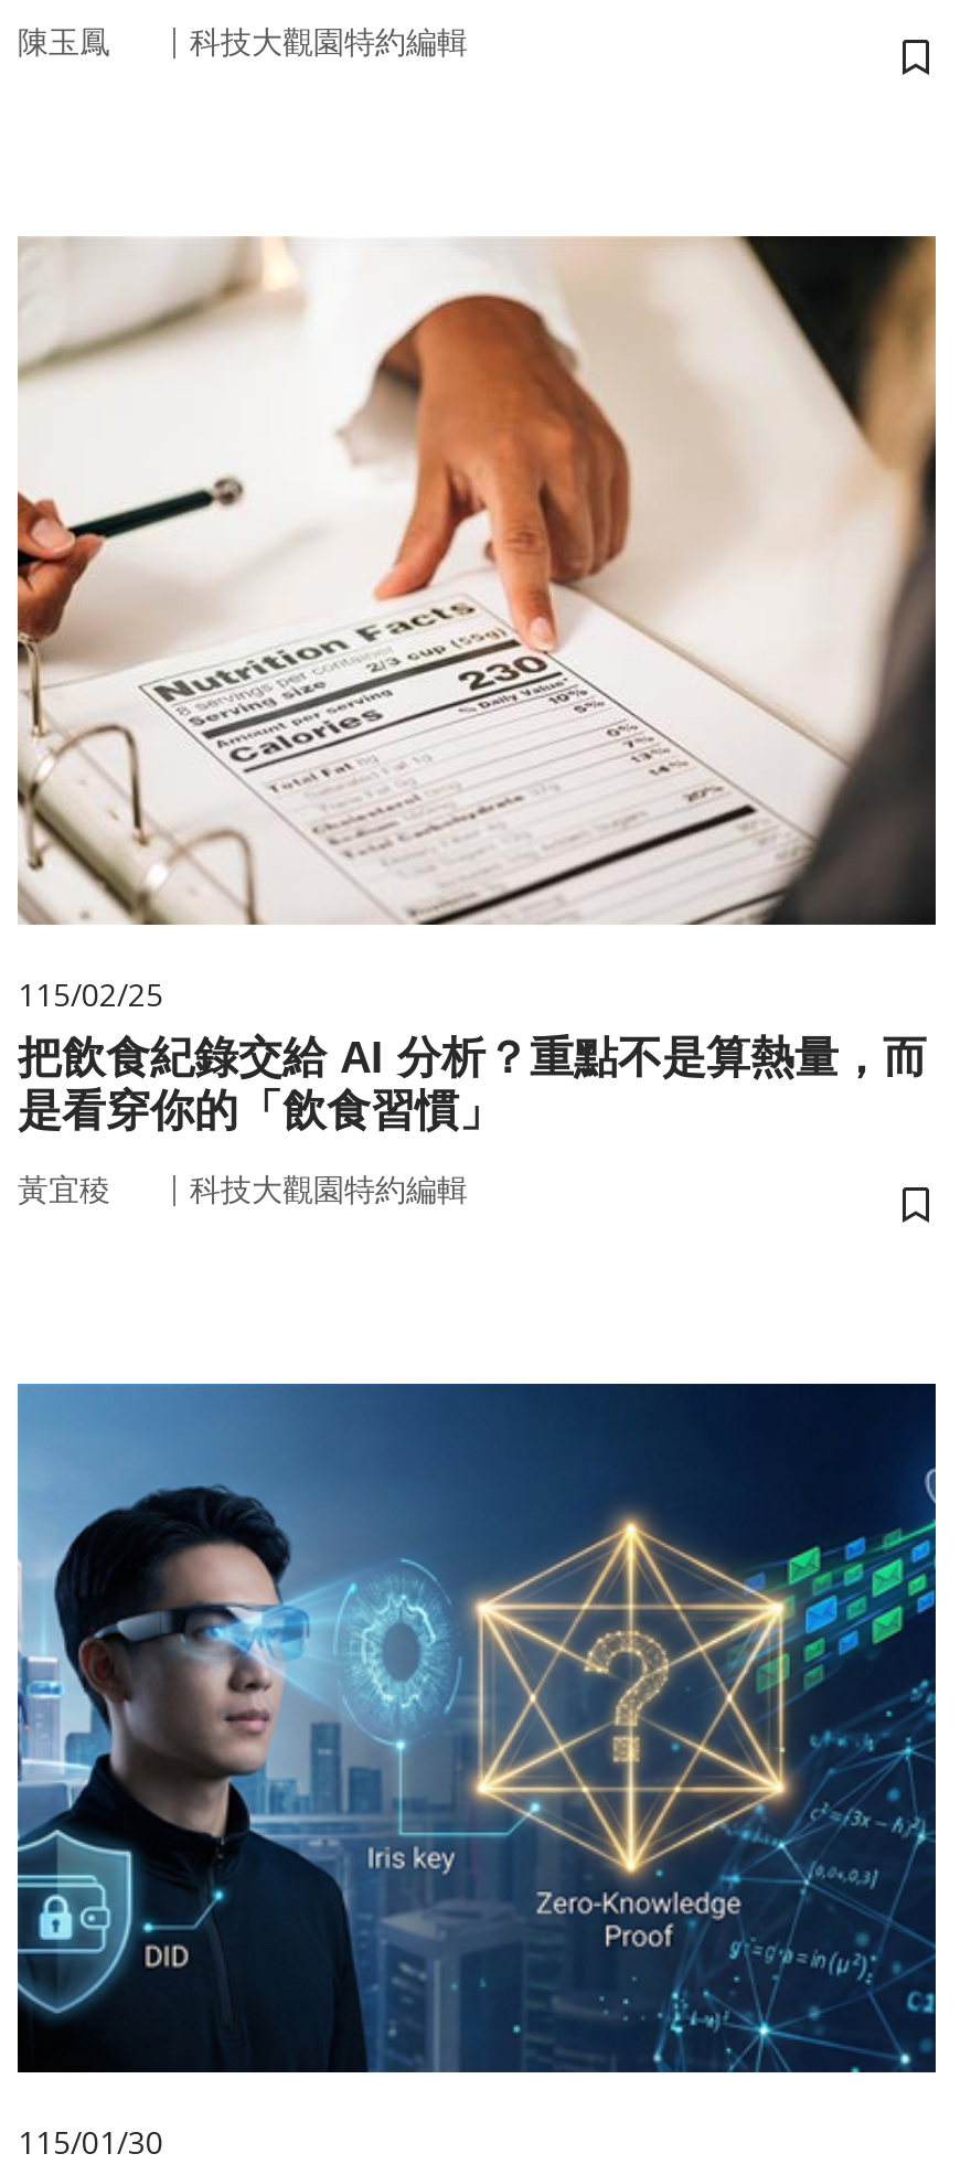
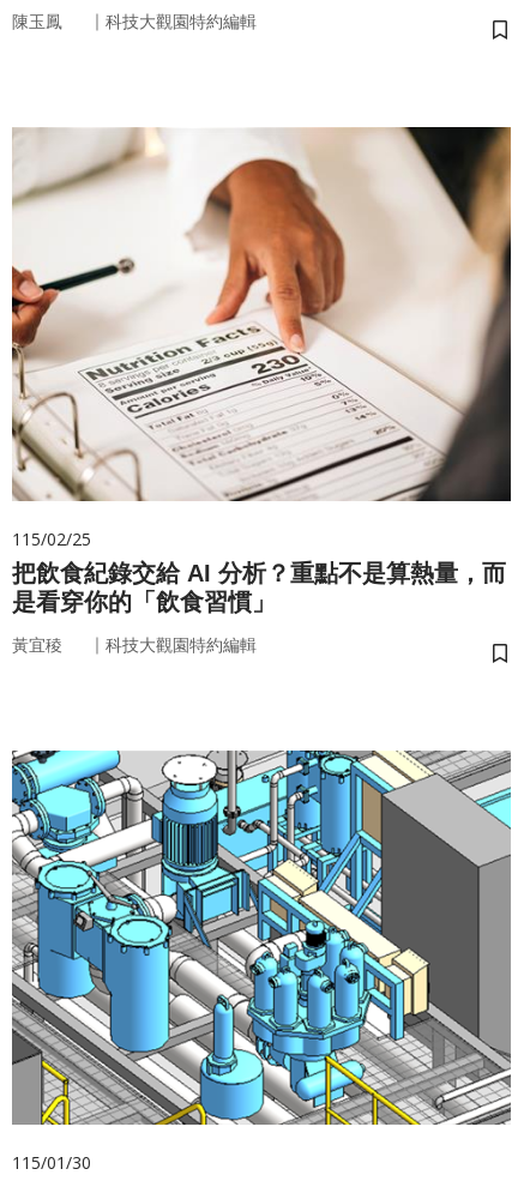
- [image]
+ [image]
